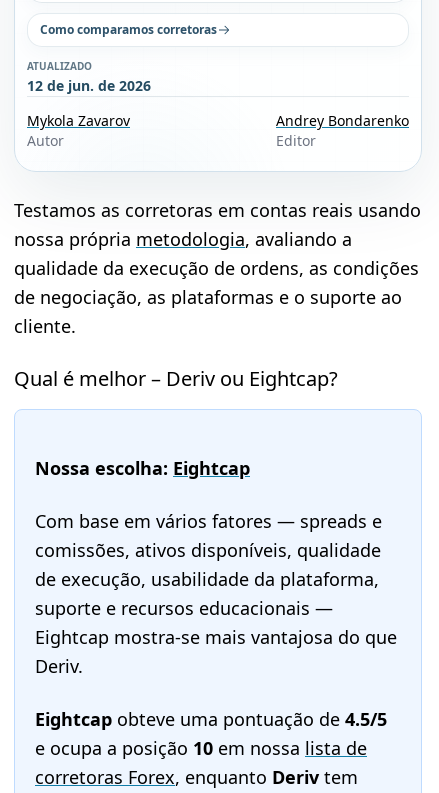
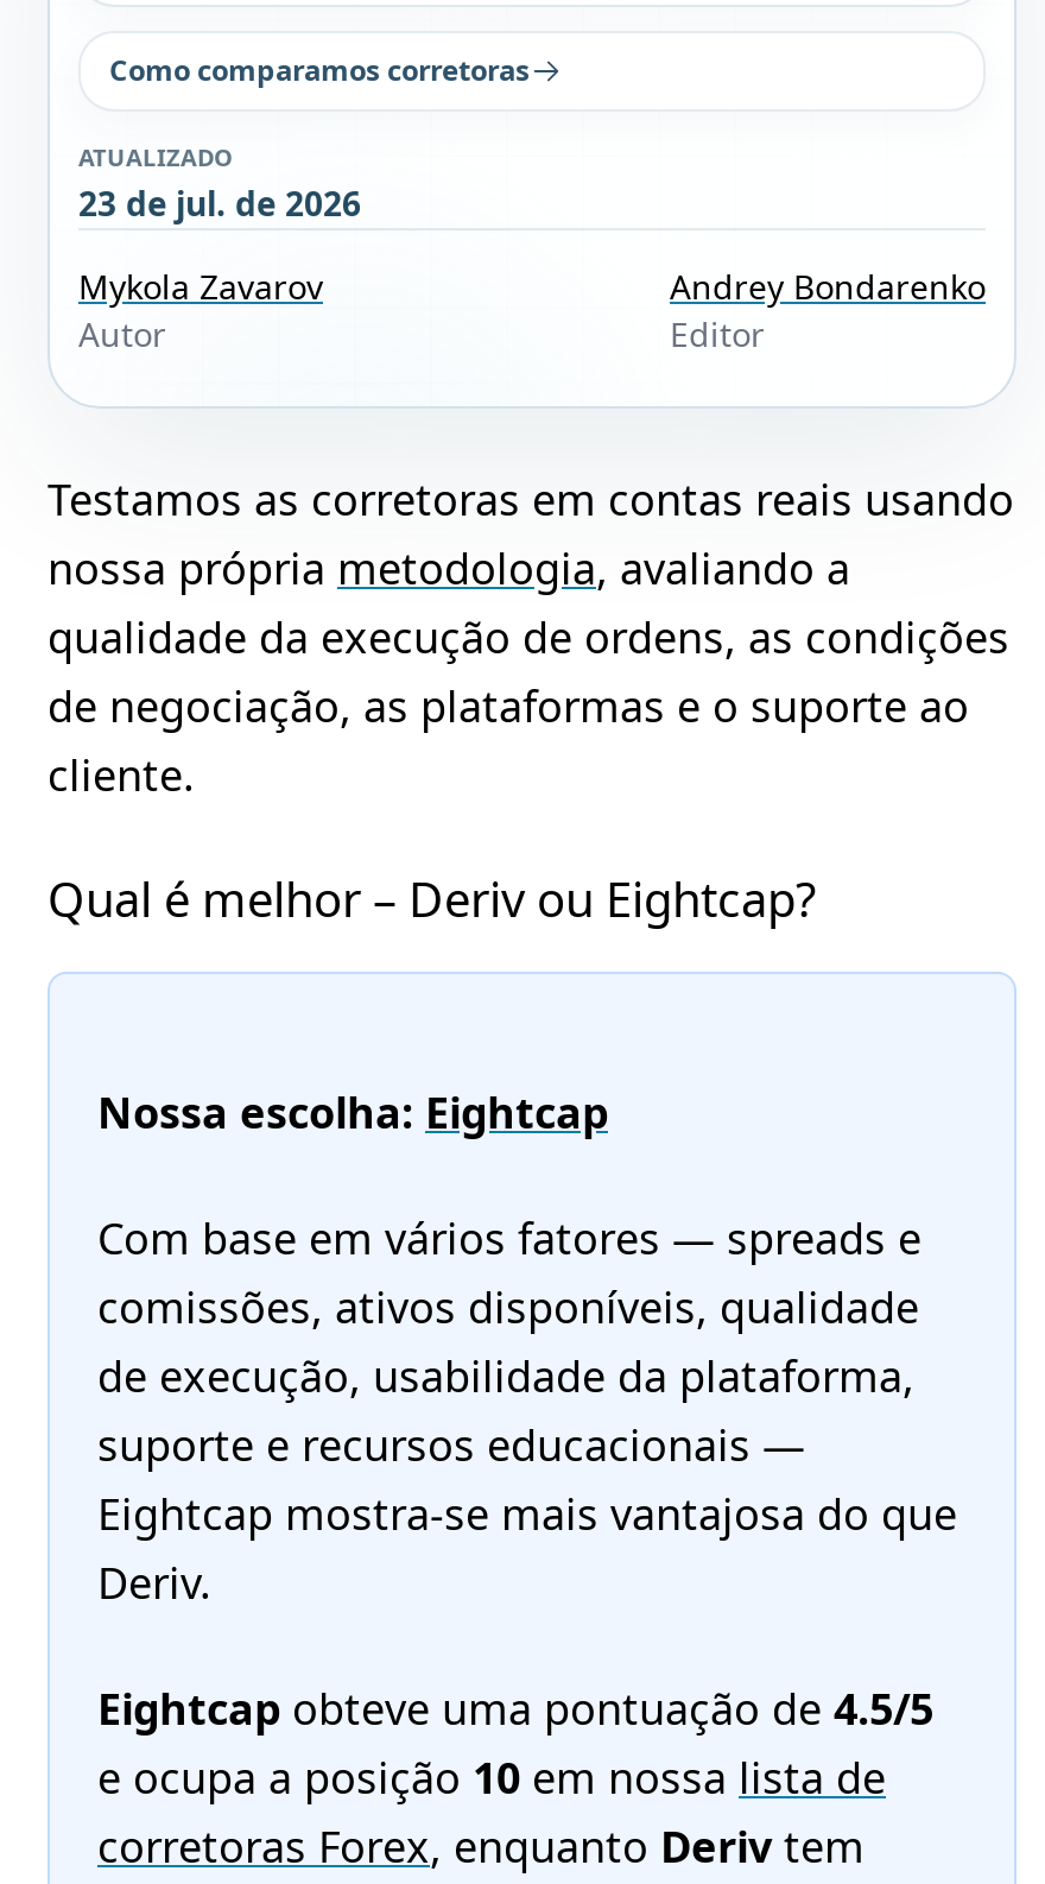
- 12 de jun. de 2026
+ 23 de jul. de 2026
